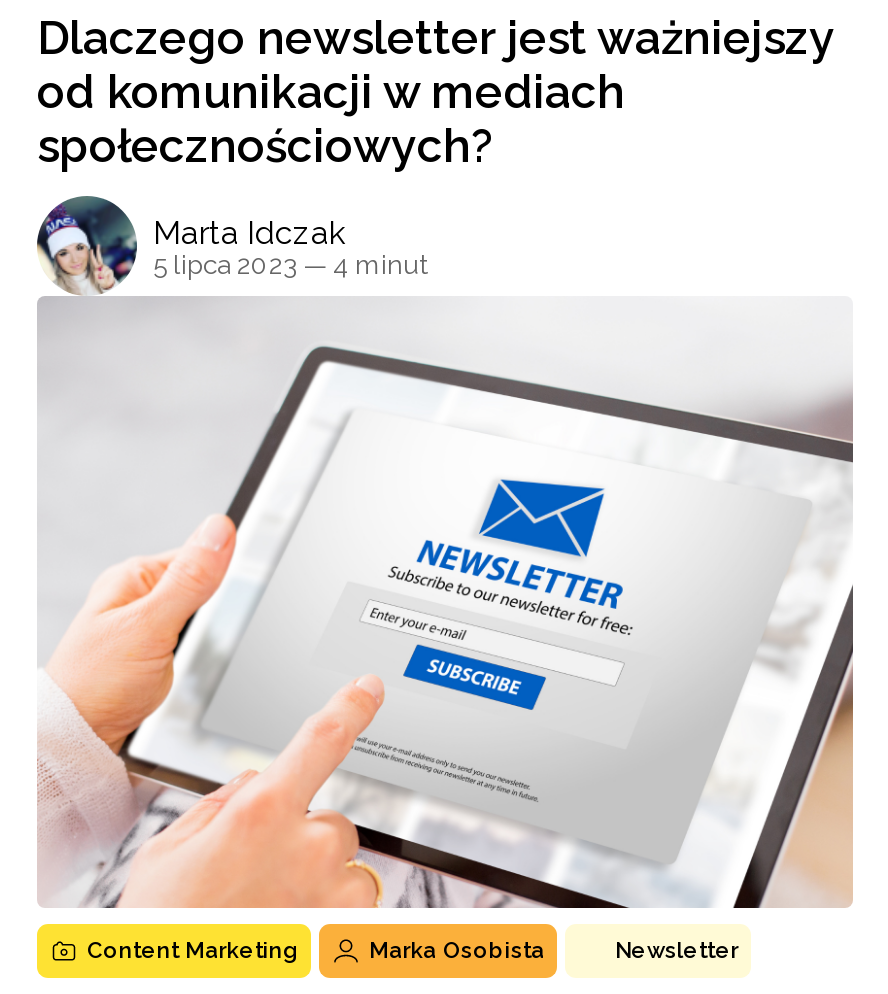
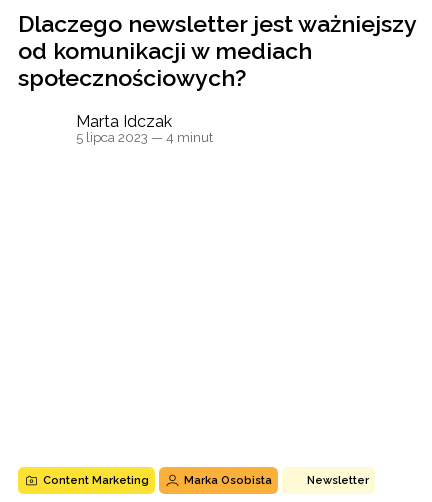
- [image]
